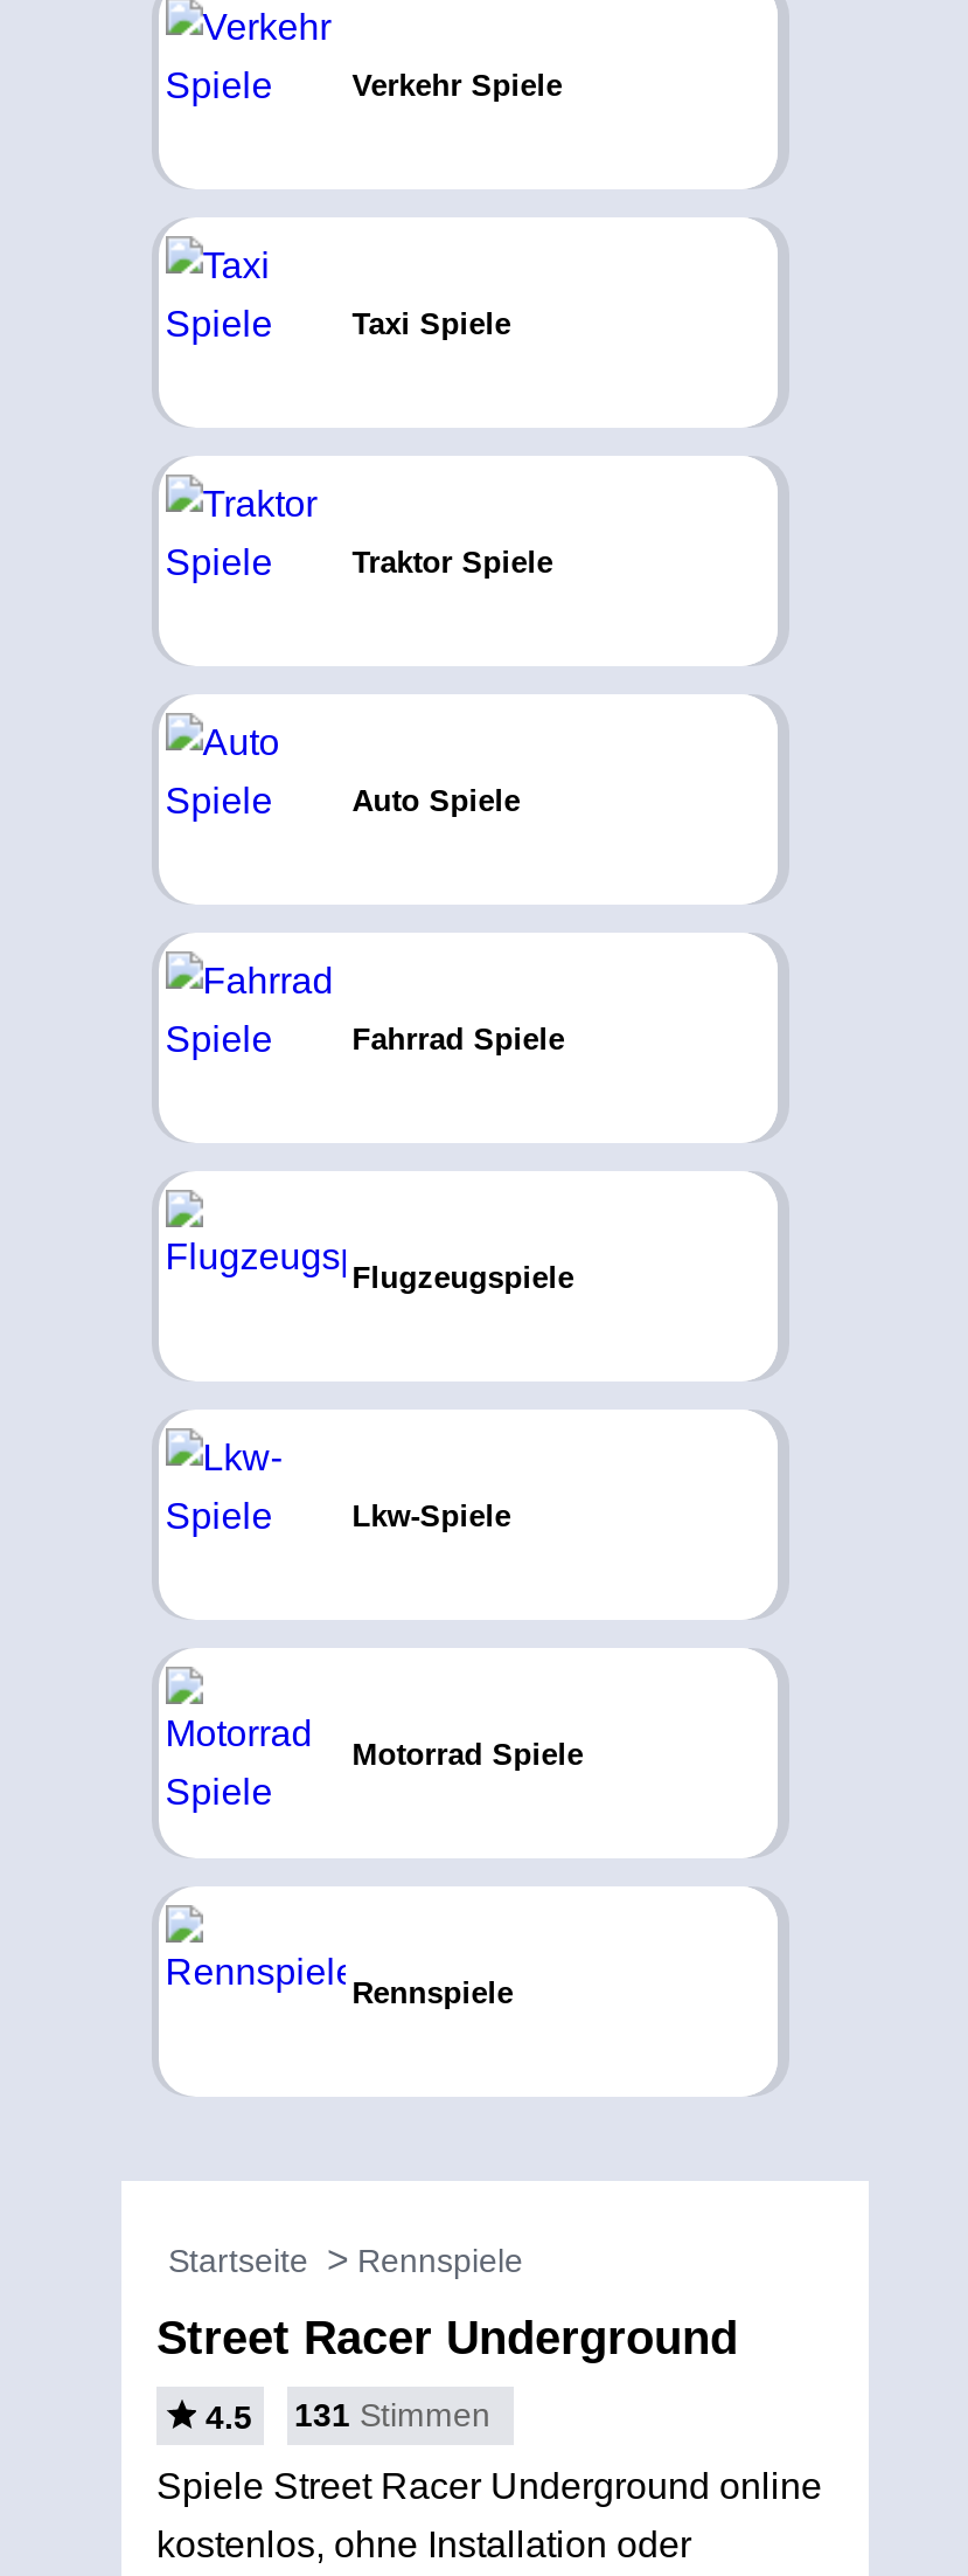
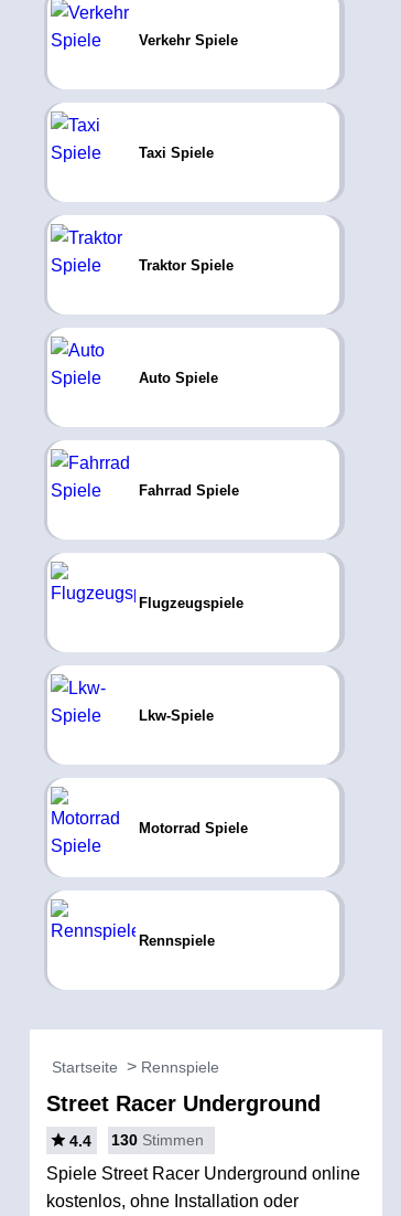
- 4.5
+ 4.4

- 131 Stimmen
+ 130 Stimmen
